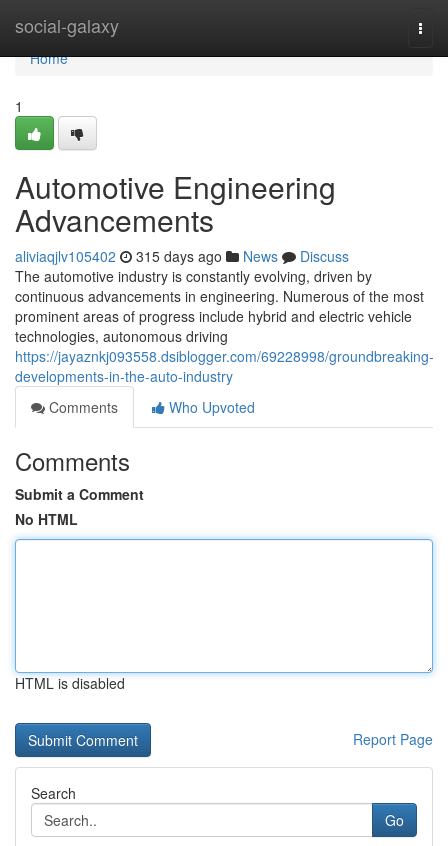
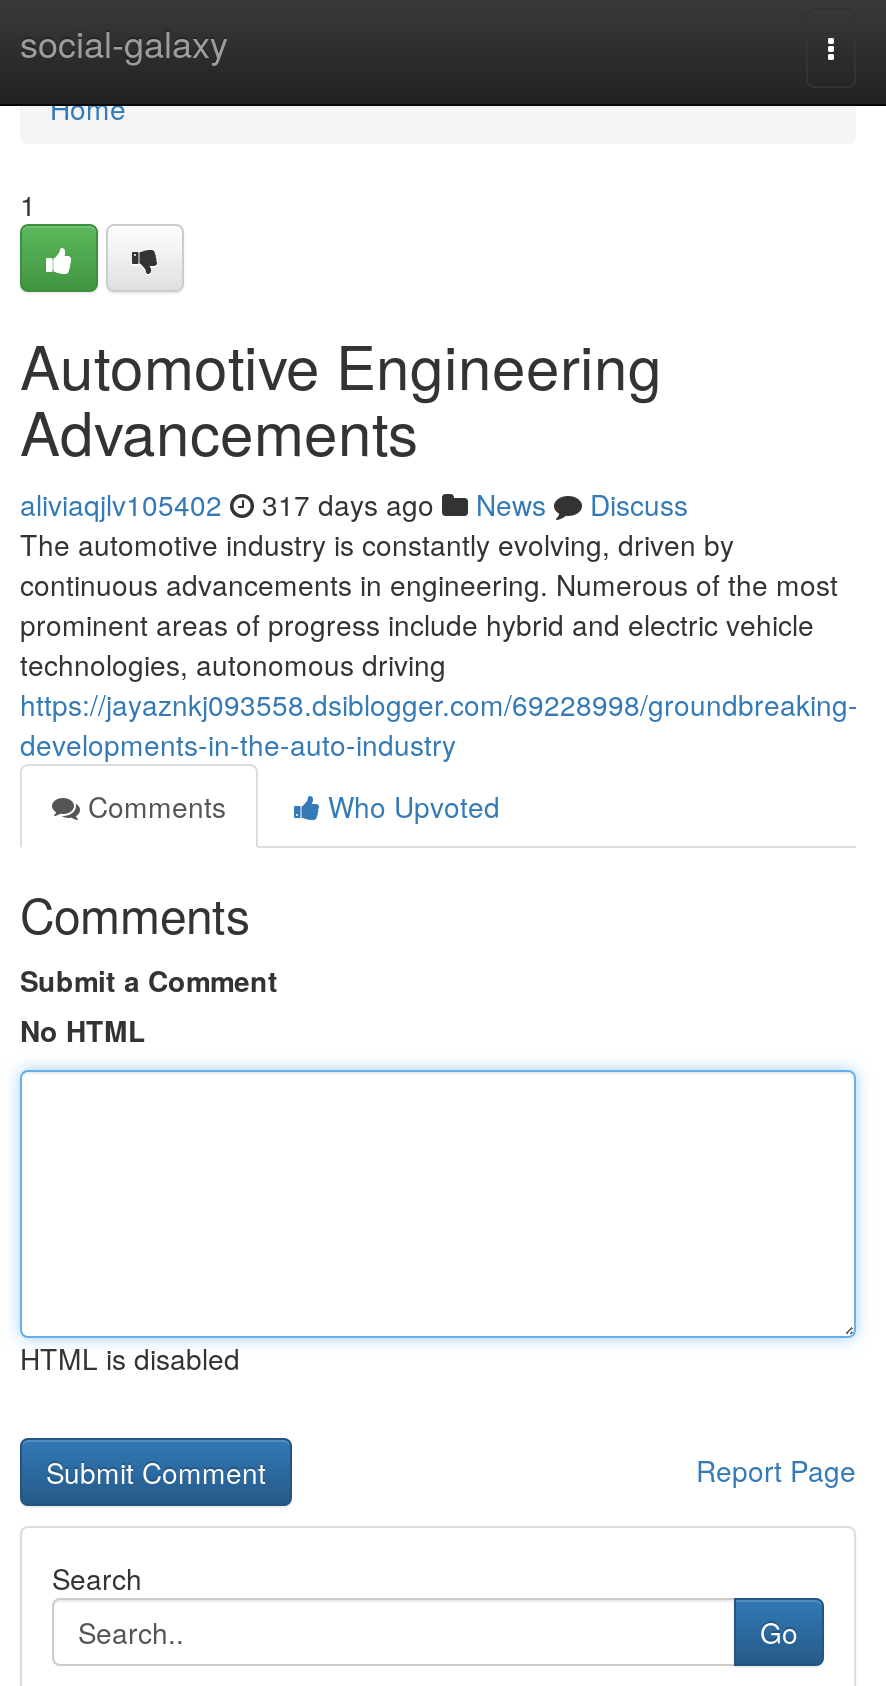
- aliviaqjlv105402 315 days ago News Discuss
+ aliviaqjlv105402 317 days ago News Discuss
